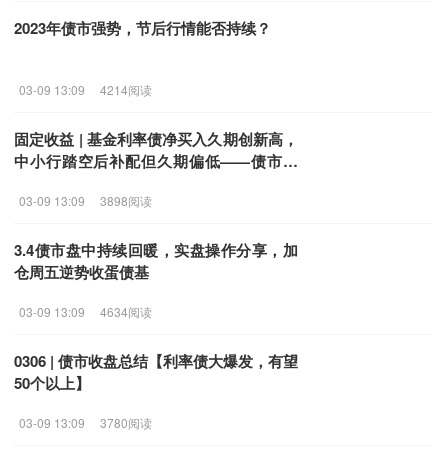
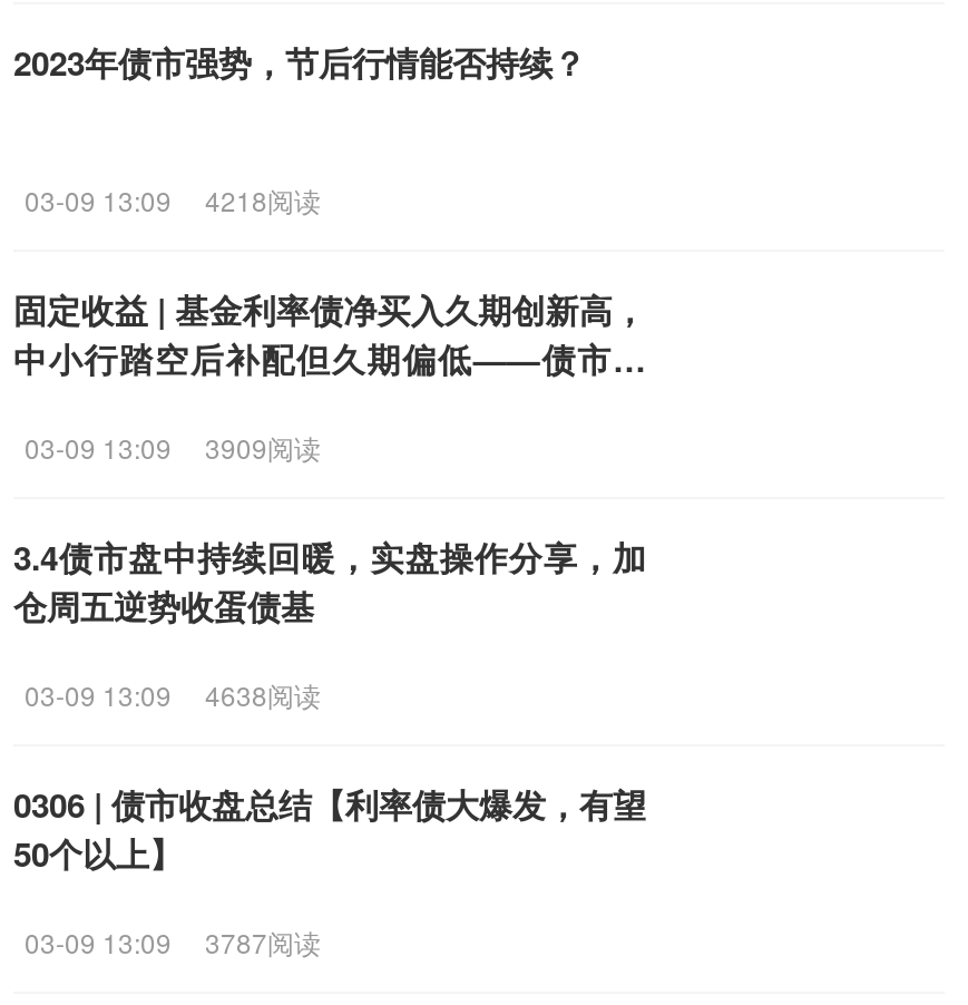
- 03-09 13:09 4214阅读
+ 03-09 13:09 4218阅读

- 03-09 13:09 3898阅读
+ 03-09 13:09 3909阅读

- 03-09 13:09 4634阅读
+ 03-09 13:09 4638阅读

- 03-09 13:09 3780阅读
+ 03-09 13:09 3787阅读
